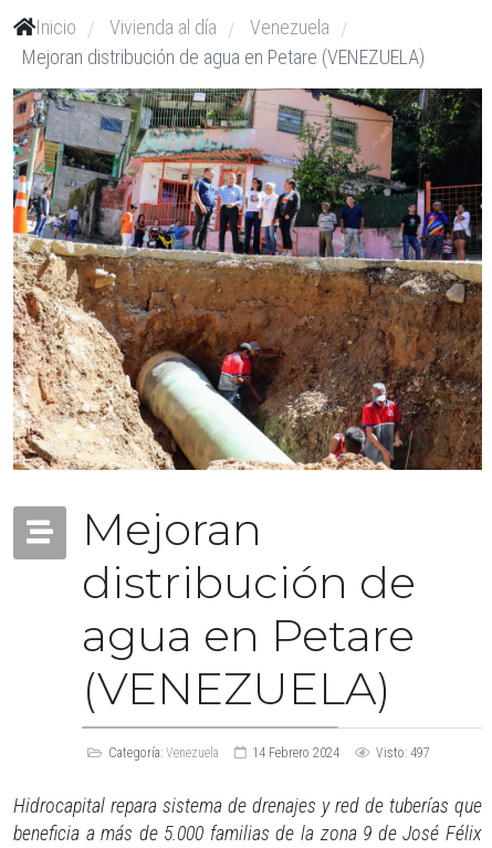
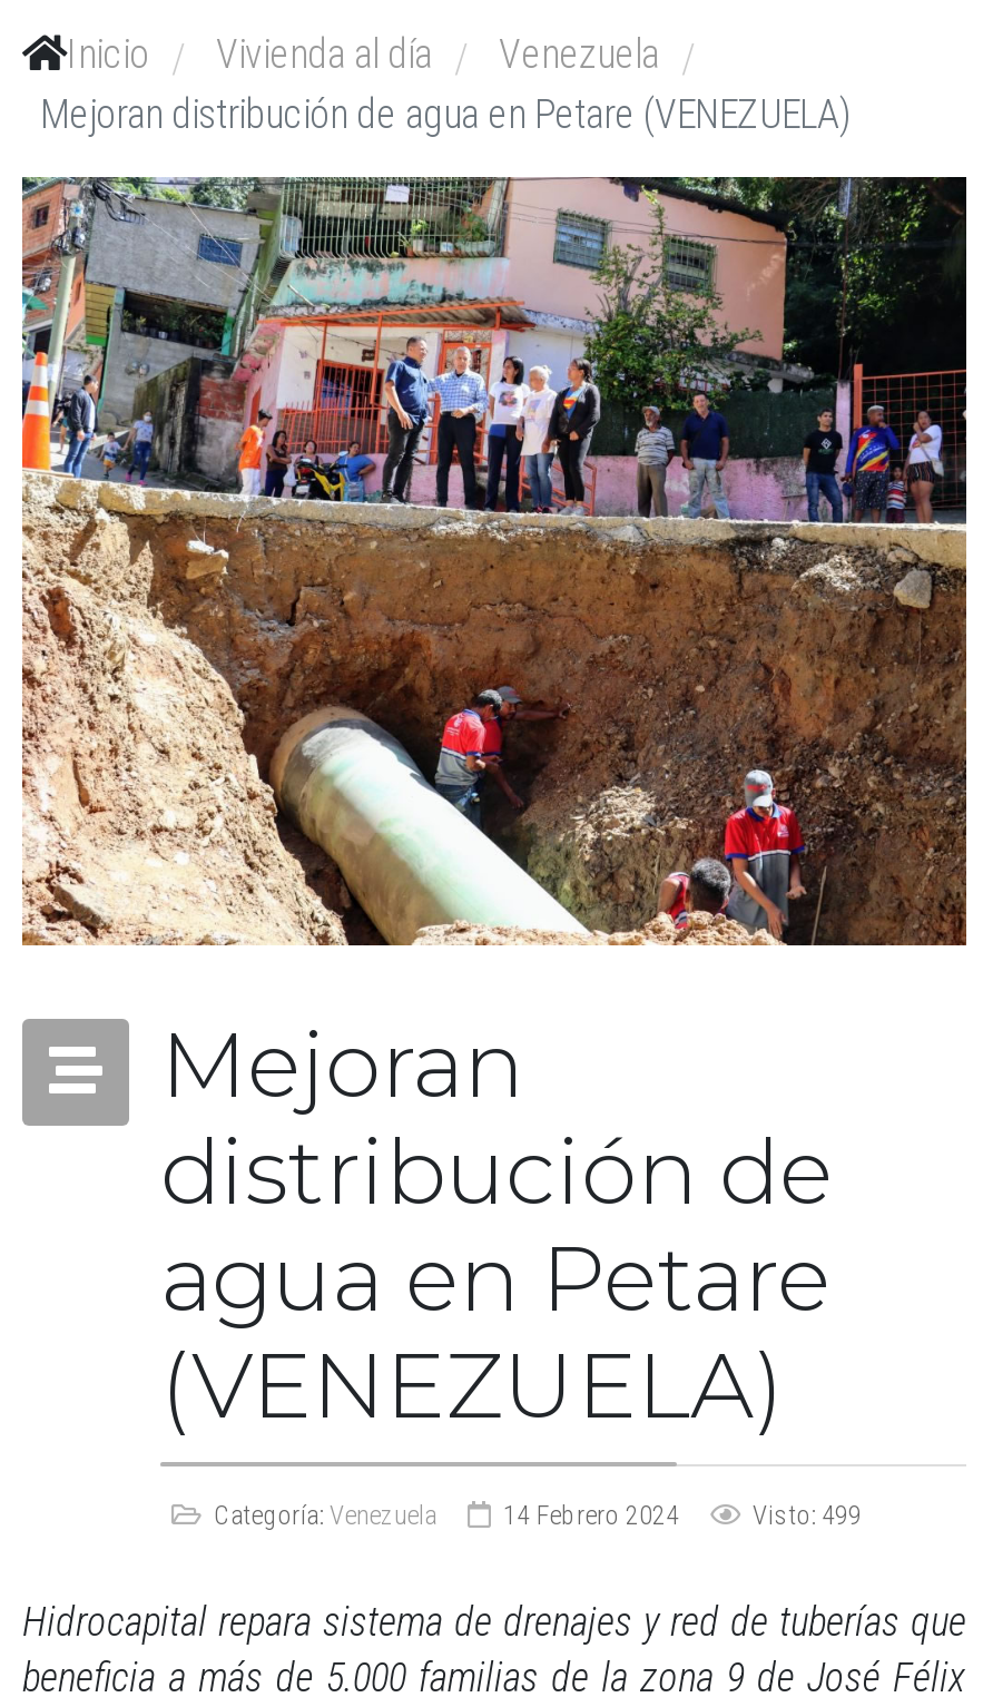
- Visto: 497
+ Visto: 499
